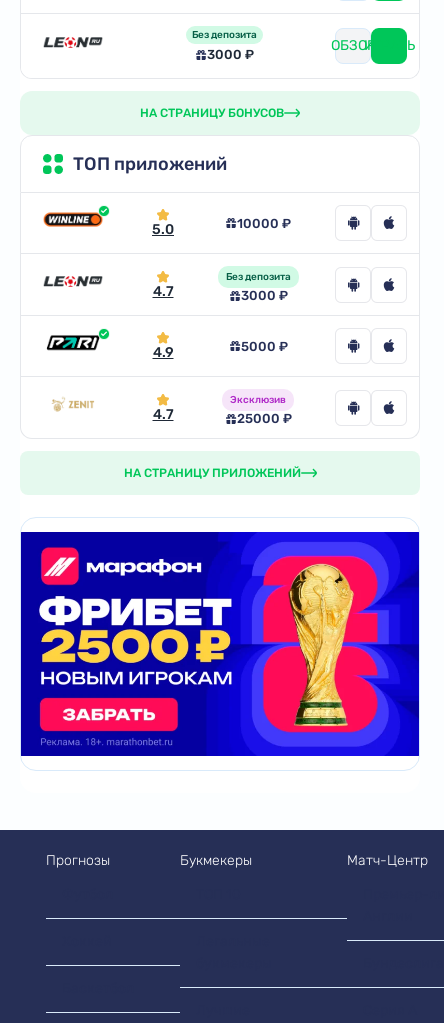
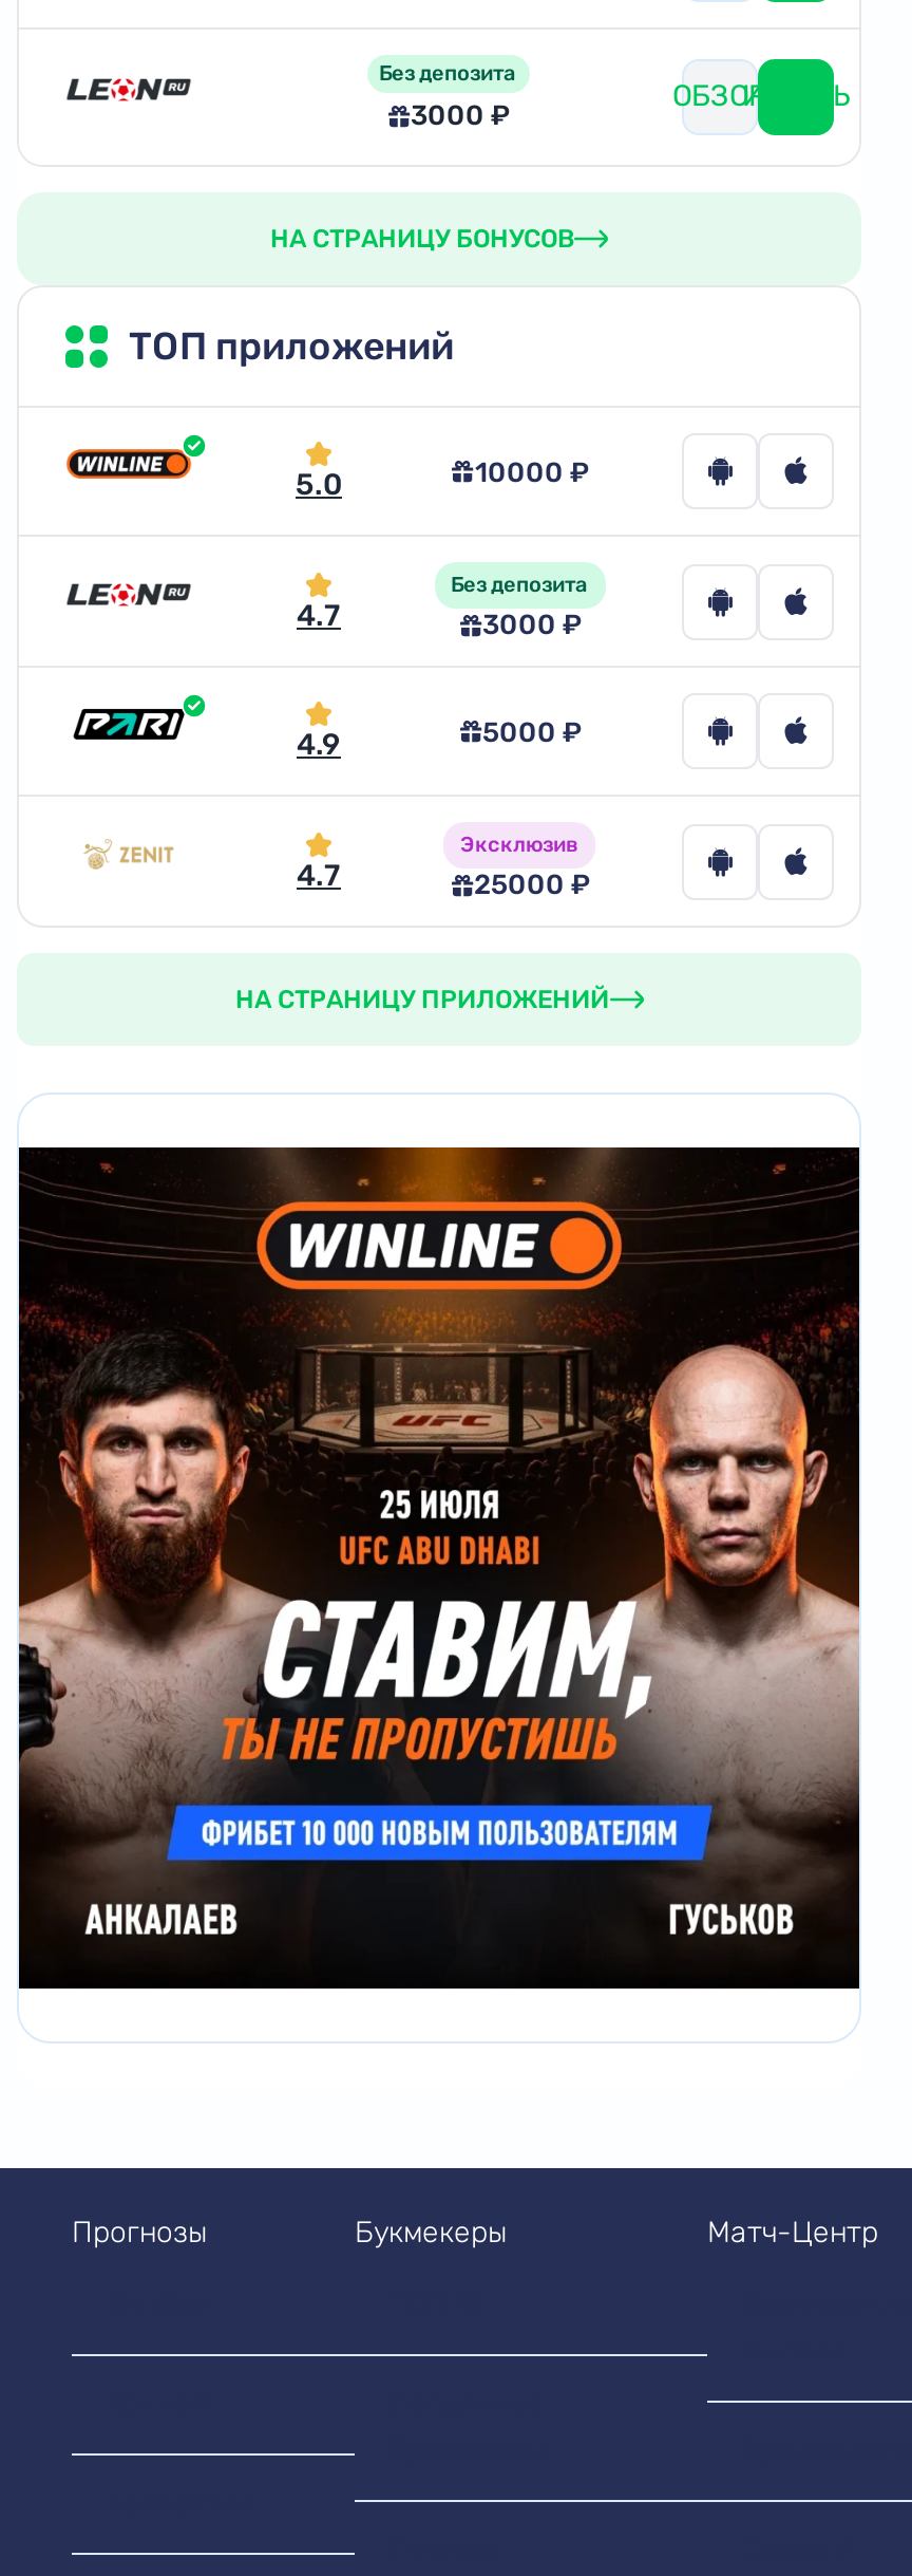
- [image]
+ [image]
